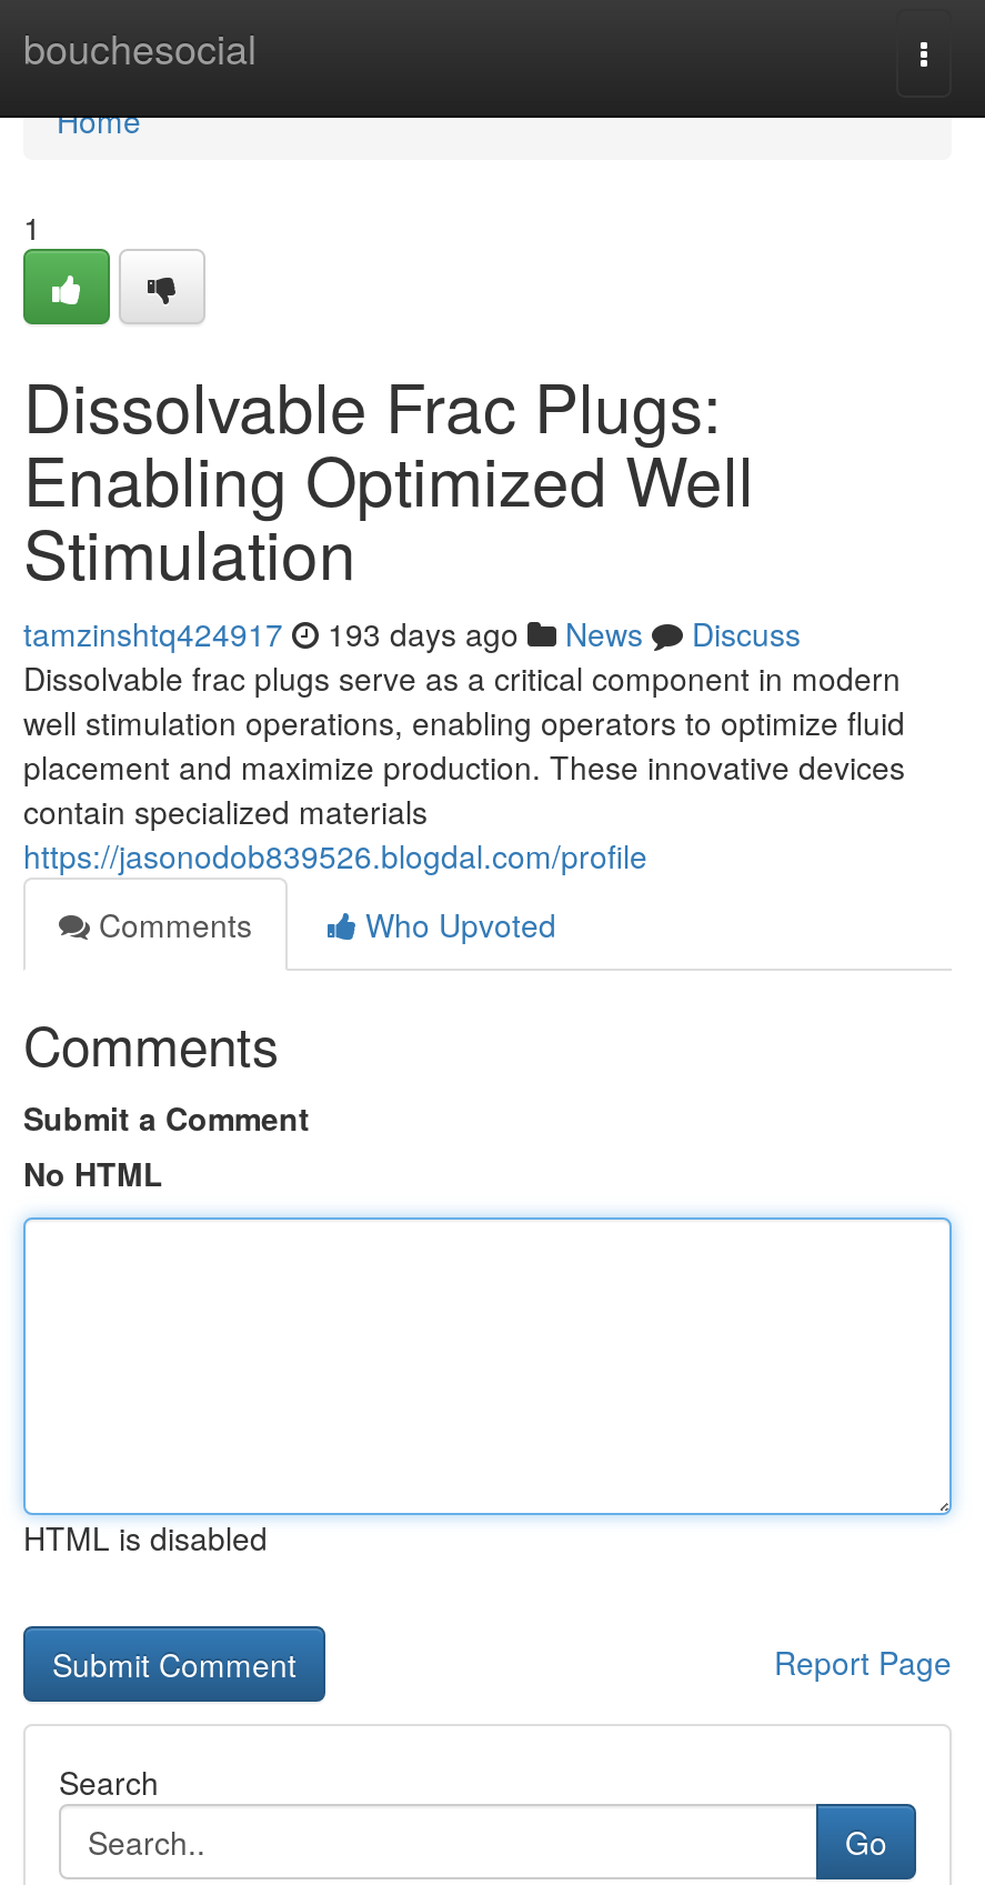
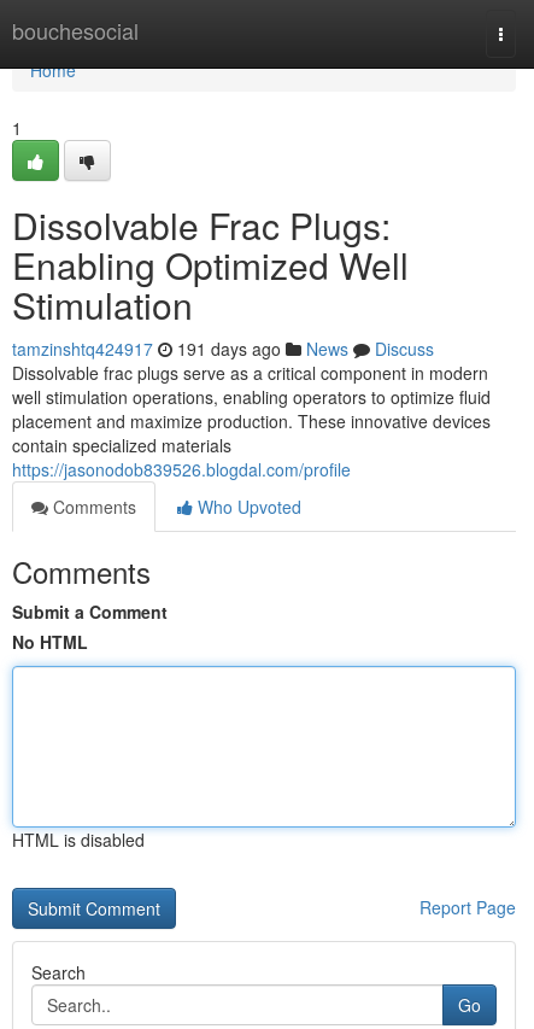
- tamzinshtq424917 193 days ago News Discuss
+ tamzinshtq424917 191 days ago News Discuss
